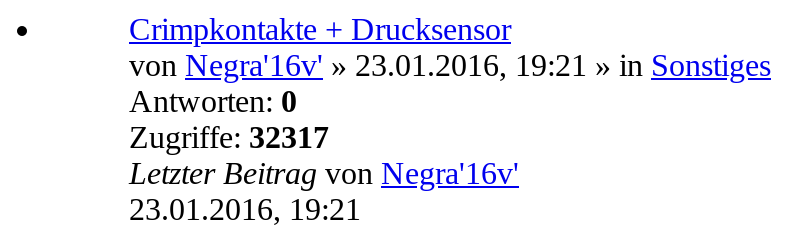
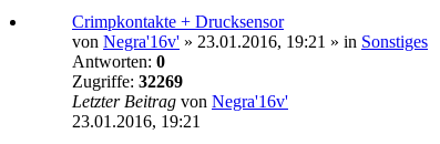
- Zugriffe: 32317
+ Zugriffe: 32269
